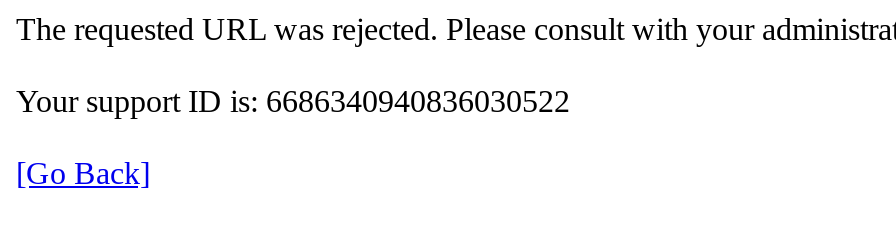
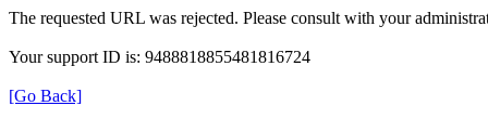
- Your support ID is: 6686340940836030522
+ Your support ID is: 9488818855481816724
